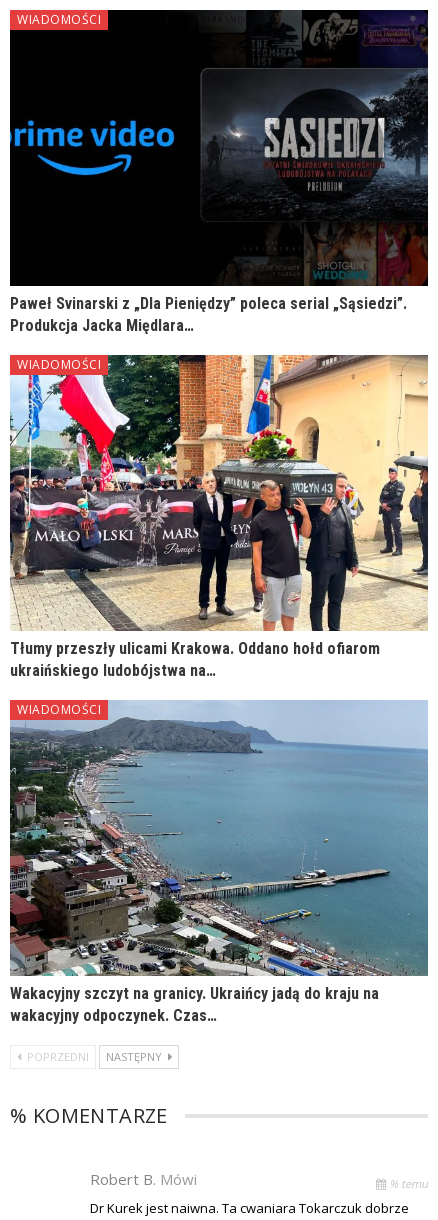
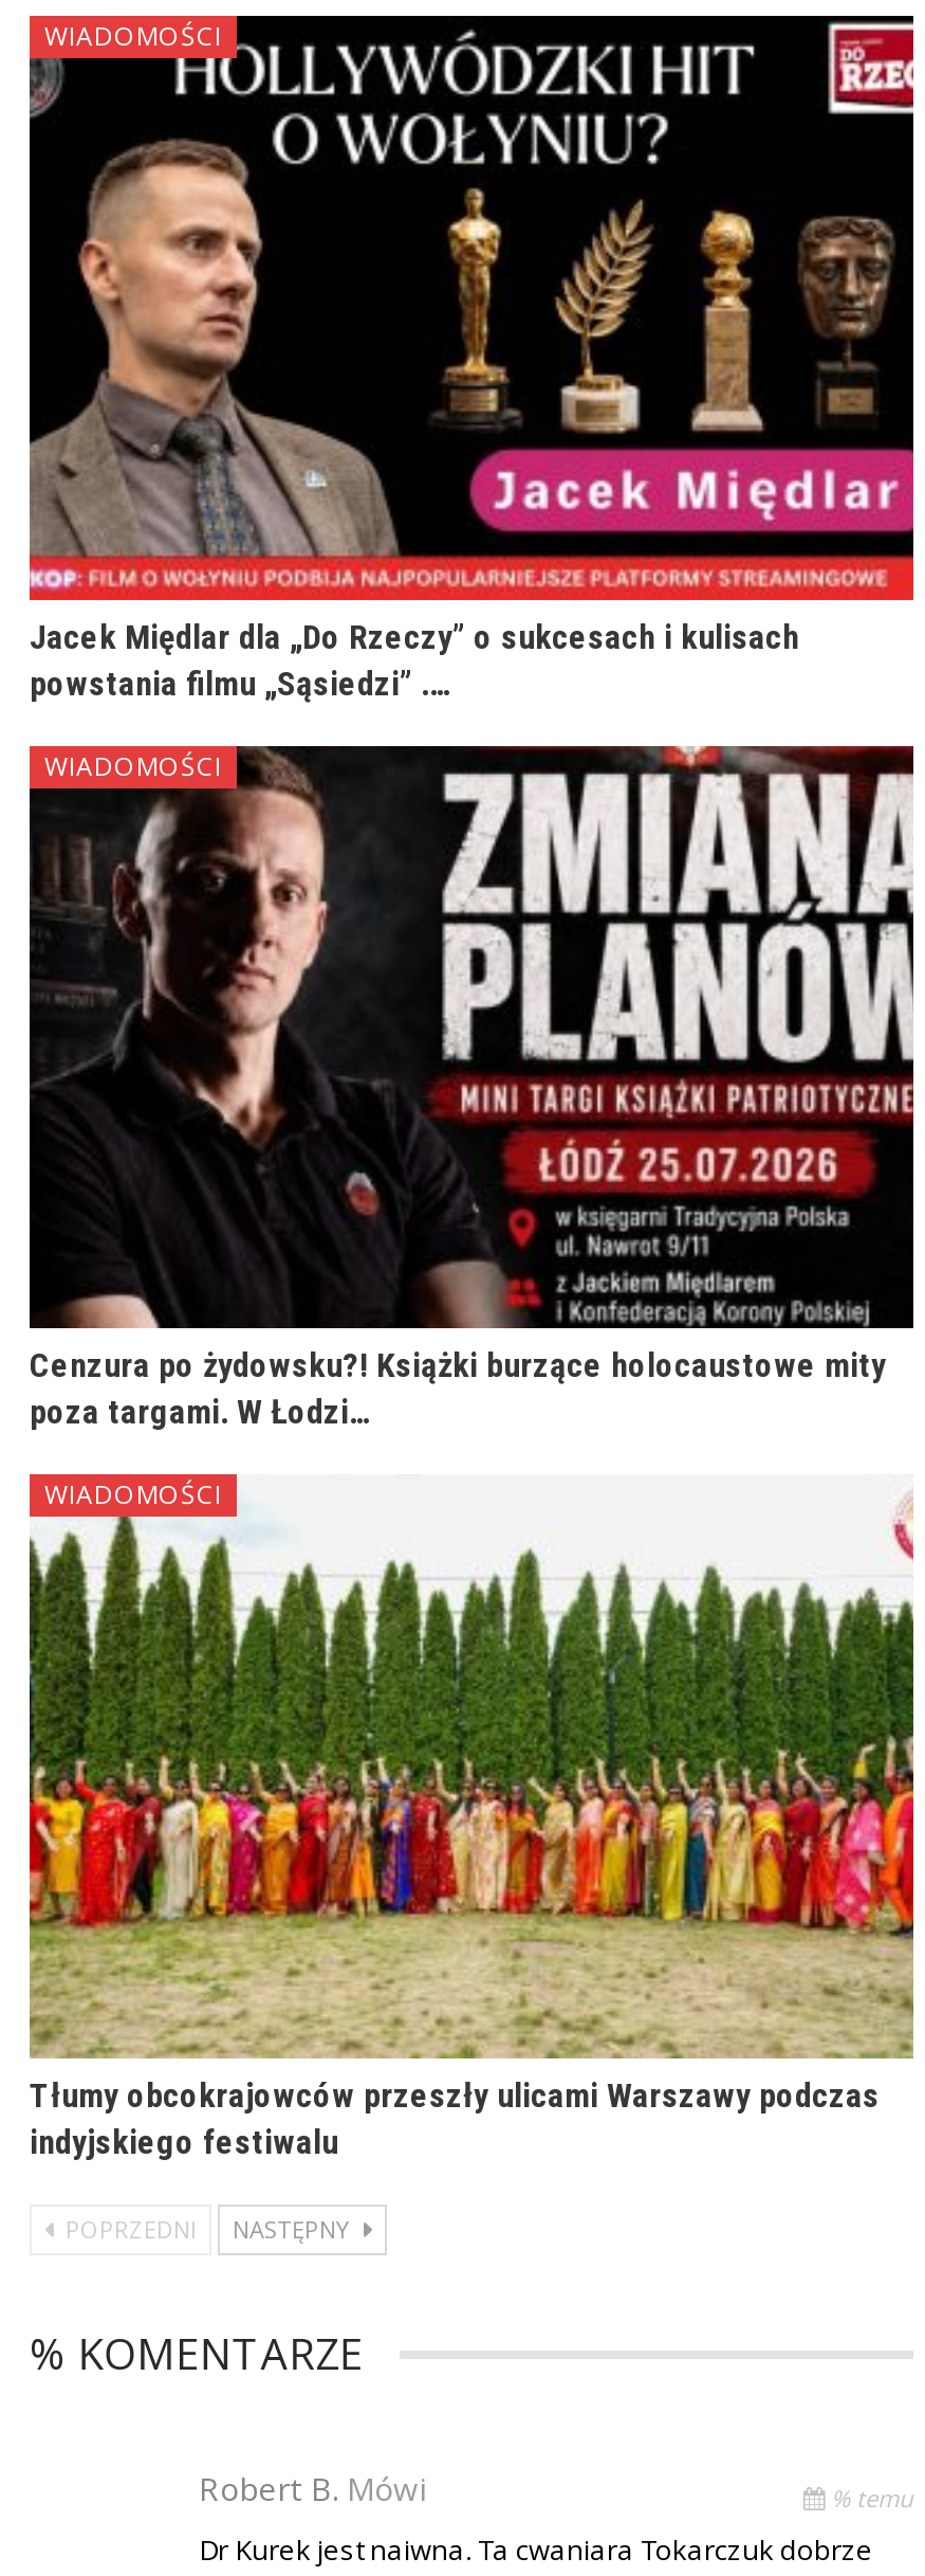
- [image]
- Paweł Svinarski z „Dla Pieniędzy” poleca serial „Sąsiedzi”.
- Produkcja Jacka Międlara…
+ [image]
+ Jacek Międlar dla „Do Rzeczy” o sukcesach i kulisach
+ powstania filmu „Sąsiedzi” .…

- [image]
- Tłumy przeszły ulicami Krakowa. Oddano hołd ofiarom
- ukraińskiego ludobójstwa na…
+ [image]
+ Cenzura po żydowsku?! Książki burzące holocaustowe mity
+ poza targami. W Łodzi…

- [image]
- Wakacyjny szczyt na granicy. Ukraińcy jadą do kraju na
- wakacyjny odpoczynek. Czas…
+ [image]
+ Tłumy obcokrajowców przeszły ulicami Warszawy podczas
+ indyjskiego festiwalu
